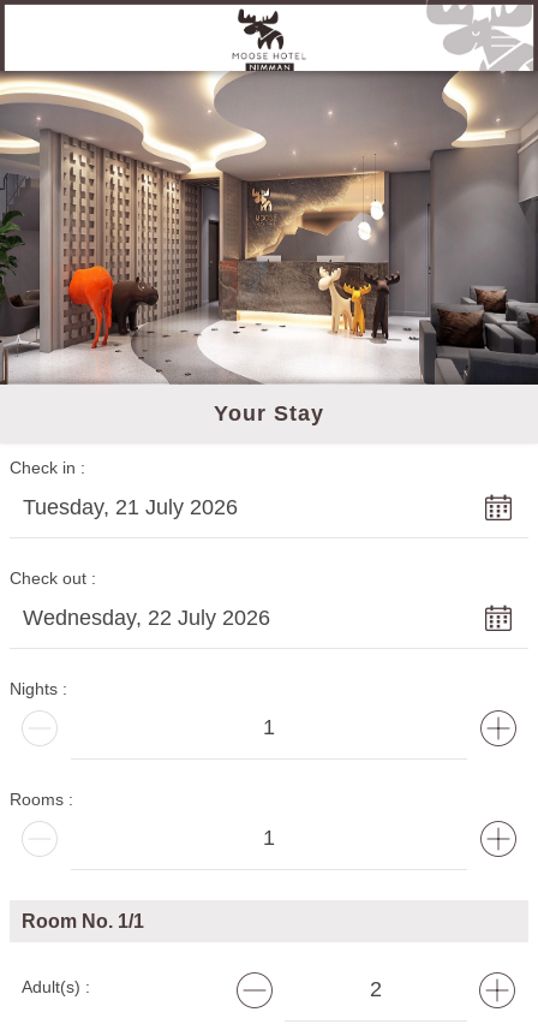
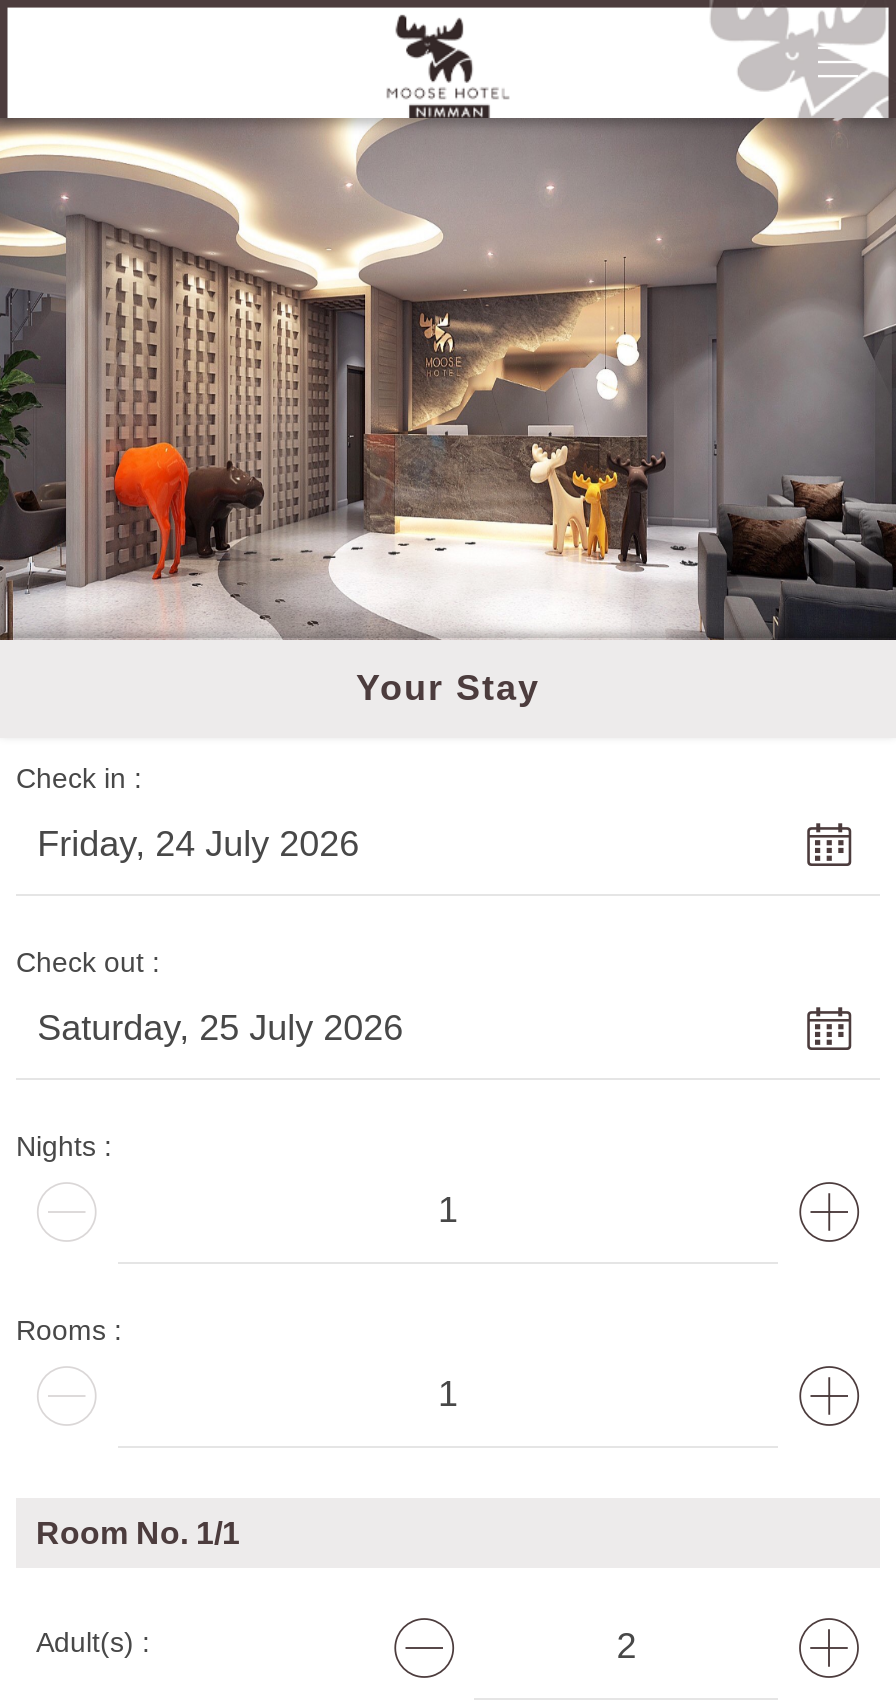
- Tuesday, 21 July 2026
+ Friday, 24 July 2026

- Wednesday, 22 July 2026
+ Saturday, 25 July 2026
